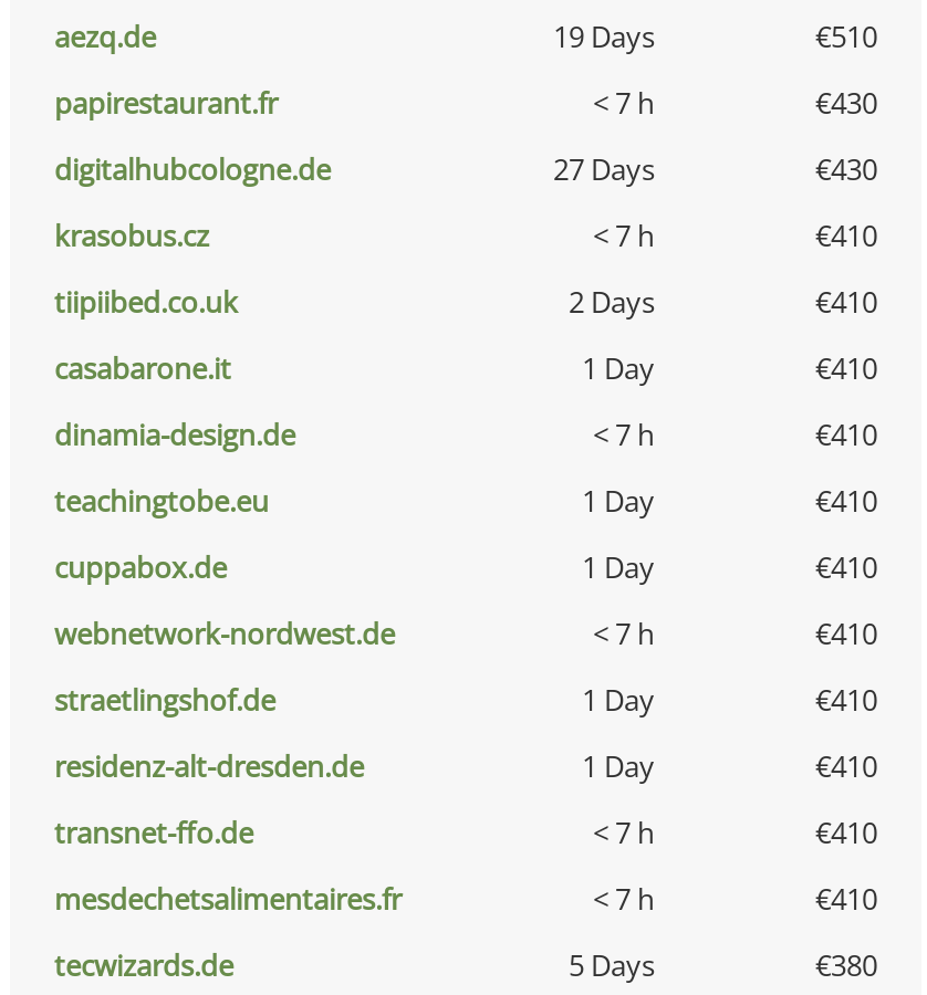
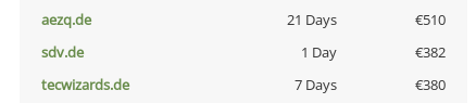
- 19 Days
+ 21 Days

- papirestaurant.fr
- < 7 h
- €430
- digitalhubcologne.de
- 27 Days
- €430
- krasobus.cz
- < 7 h
- €410
- tiipiibed.co.uk
- 2 Days
- €410
- casabarone.it
+ sdv.de

- €410
- dinamia-design.de
- < 7 h
- €410
- teachingtobe.eu
- 1 Day
- €410
- cuppabox.de
- 1 Day
- €410
- webnetwork-nordwest.de
- < 7 h
- €410
- straetlingshof.de
- 1 Day
- €410
- residenz-alt-dresden.de
- 1 Day
- €410
- transnet-ffo.de
- < 7 h
- €410
- mesdechetsalimentaires.fr
- < 7 h
- €410
+ €382

- 5 Days
+ 7 Days
